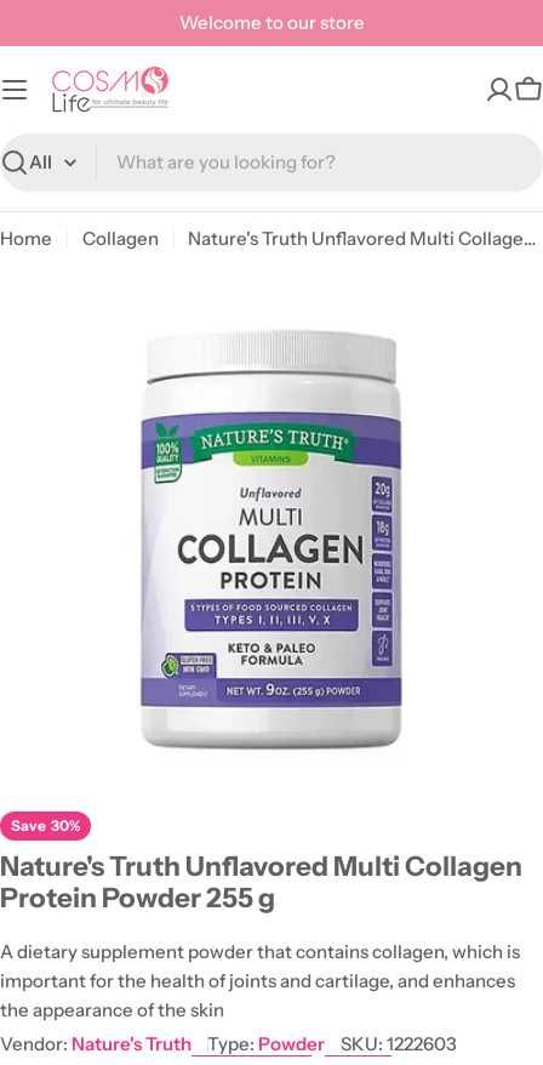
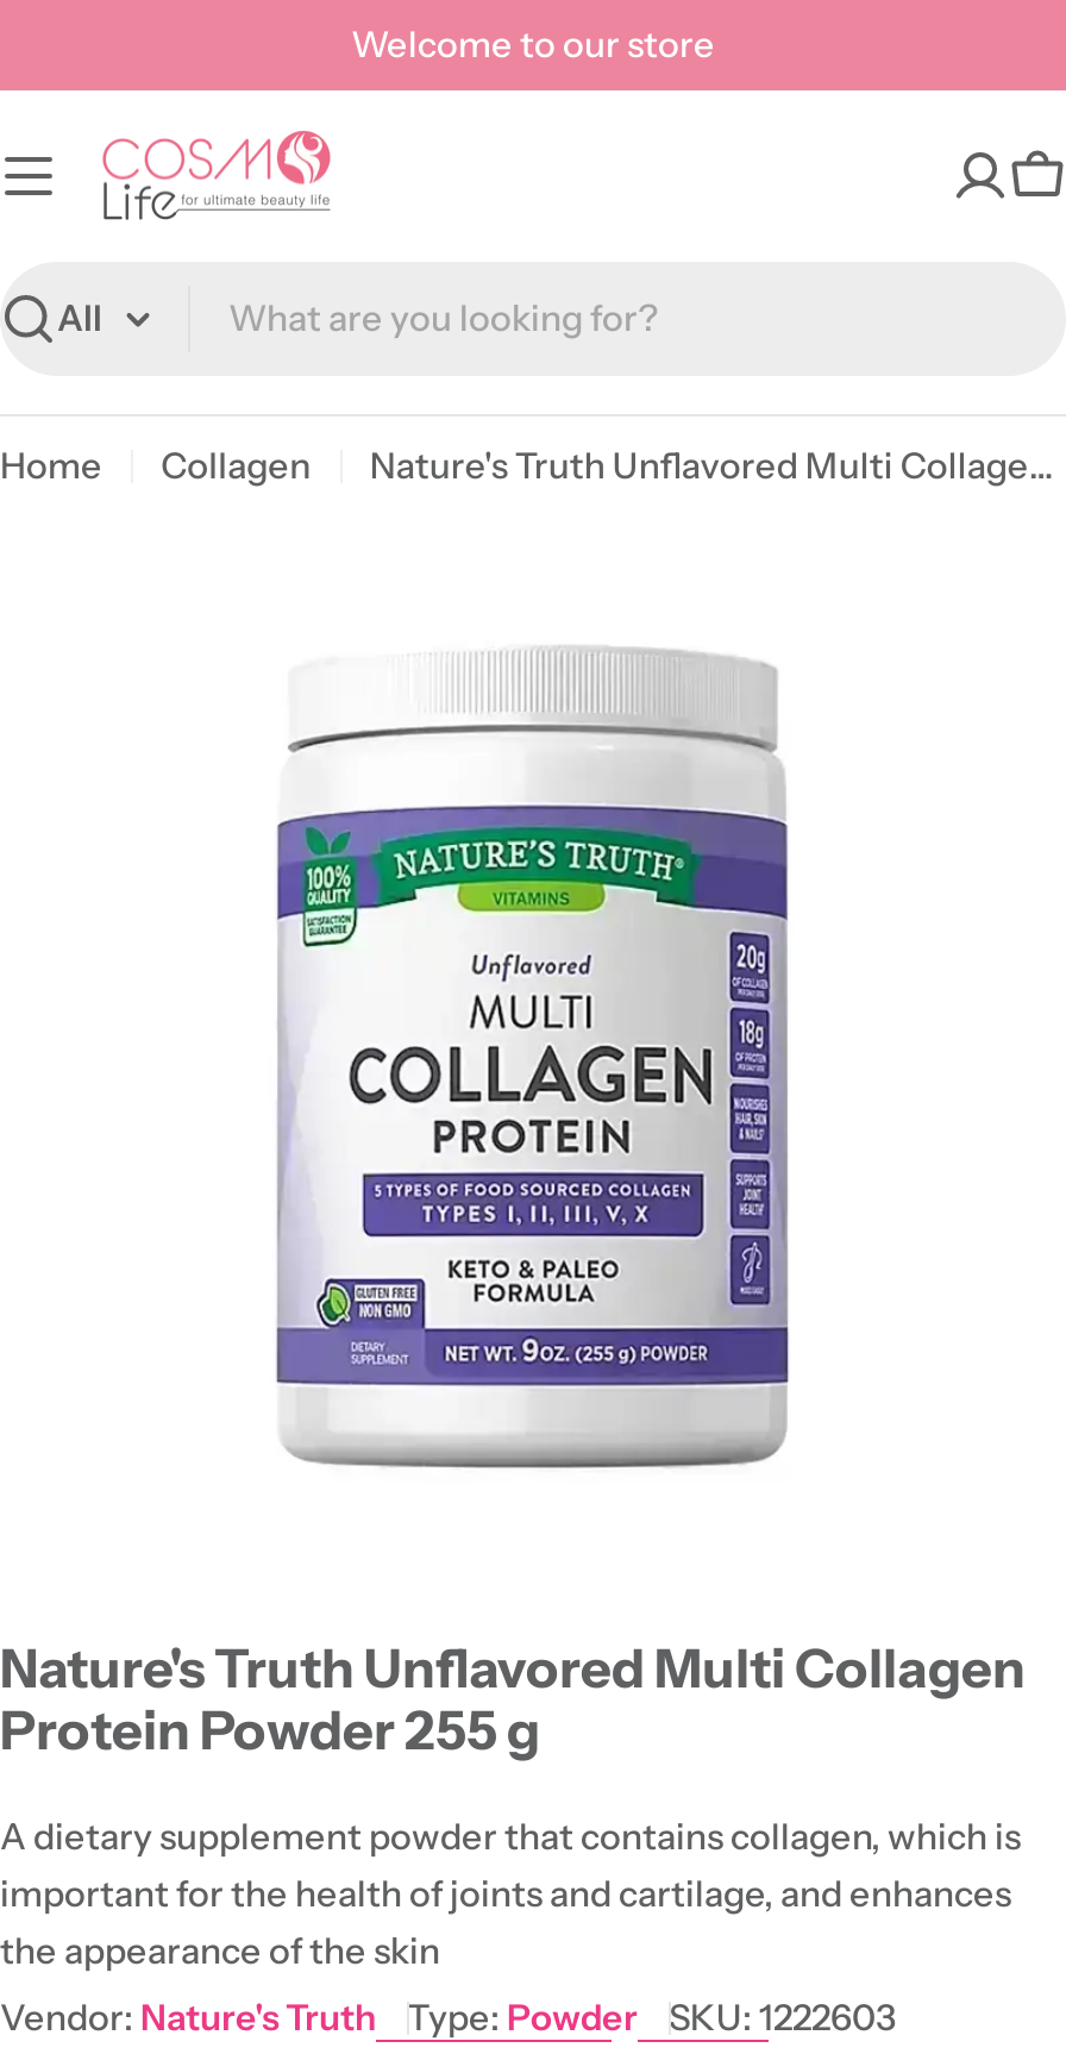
- Save 30%
